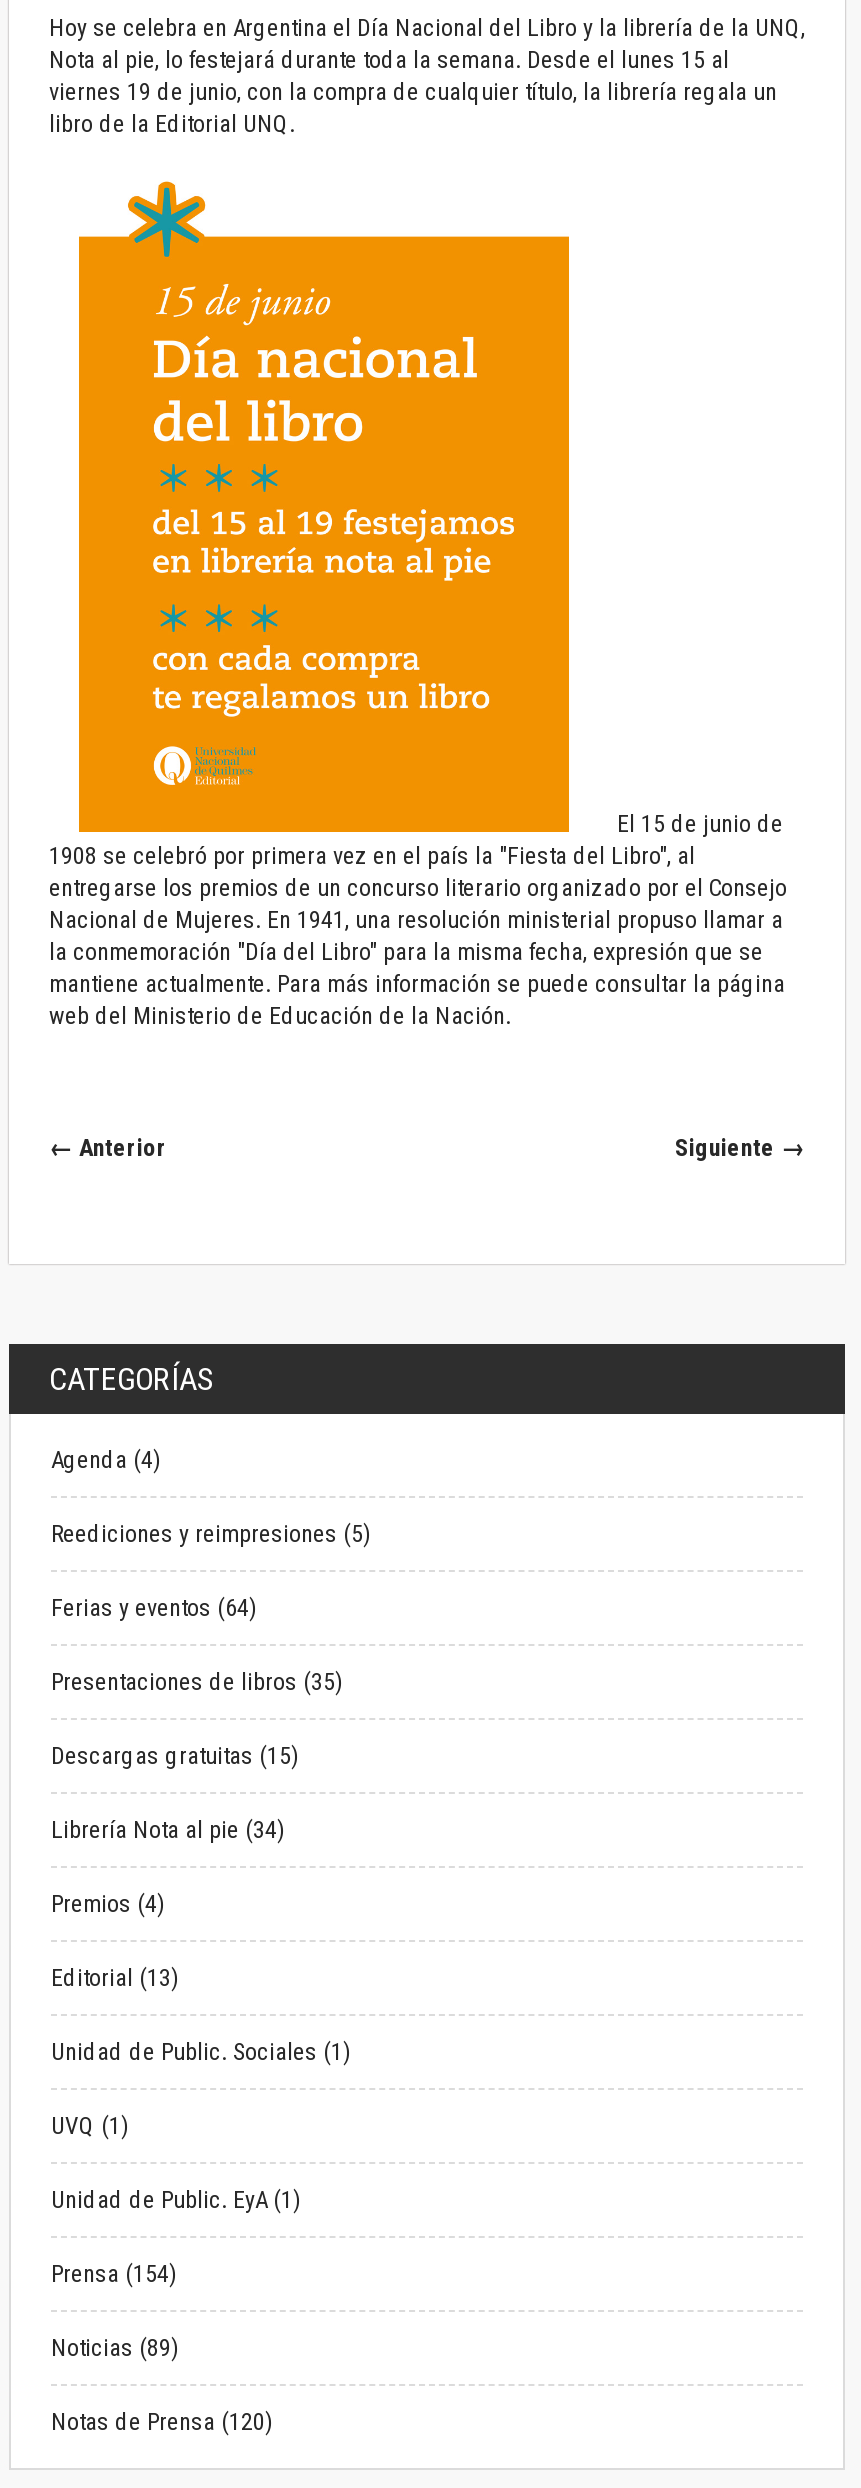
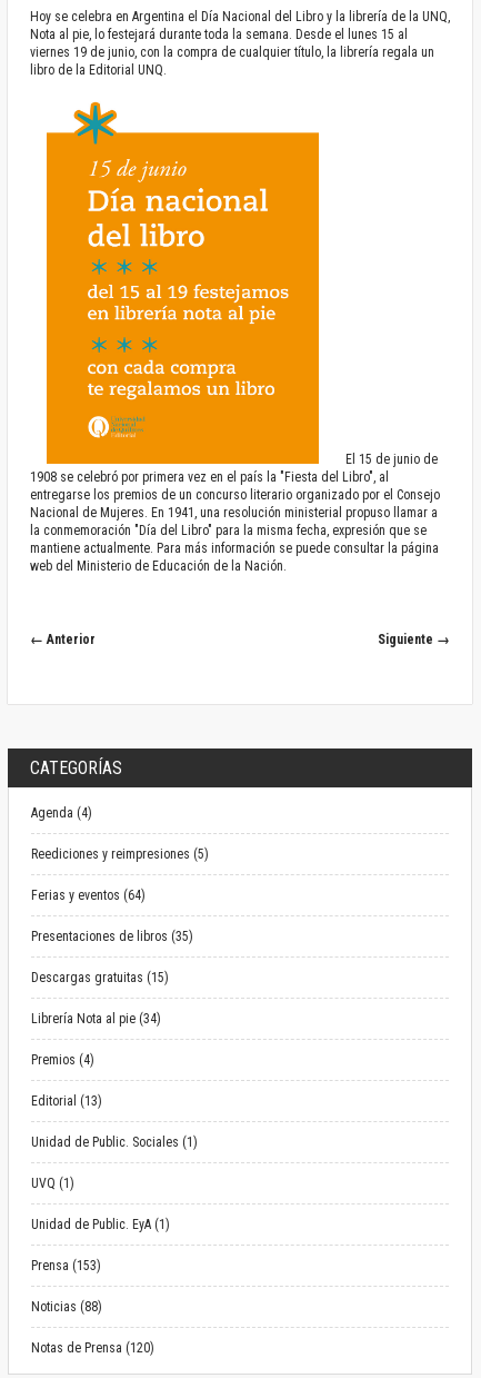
- Prensa (154)
+ Prensa (153)

- Noticias (89)
+ Noticias (88)
